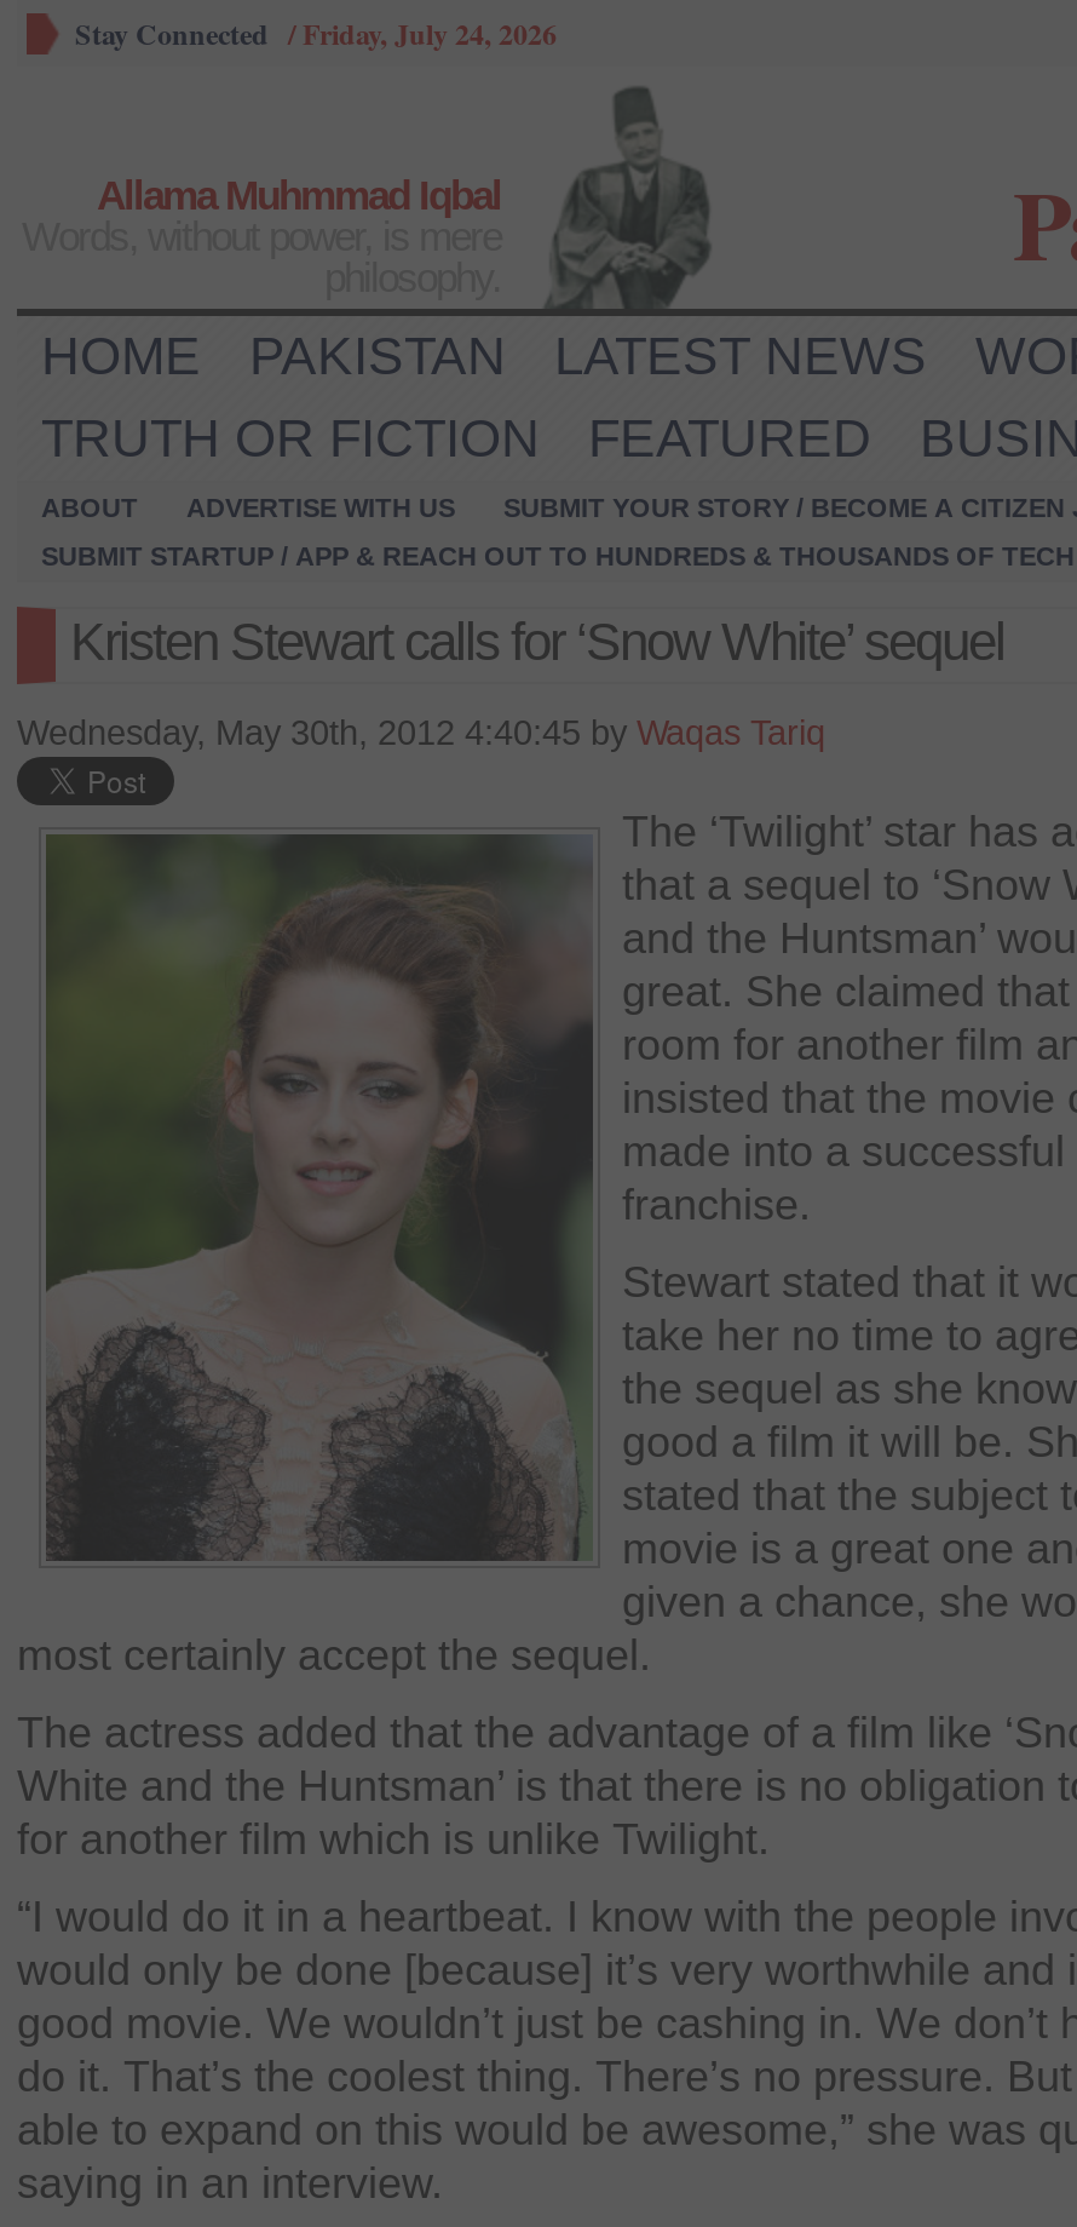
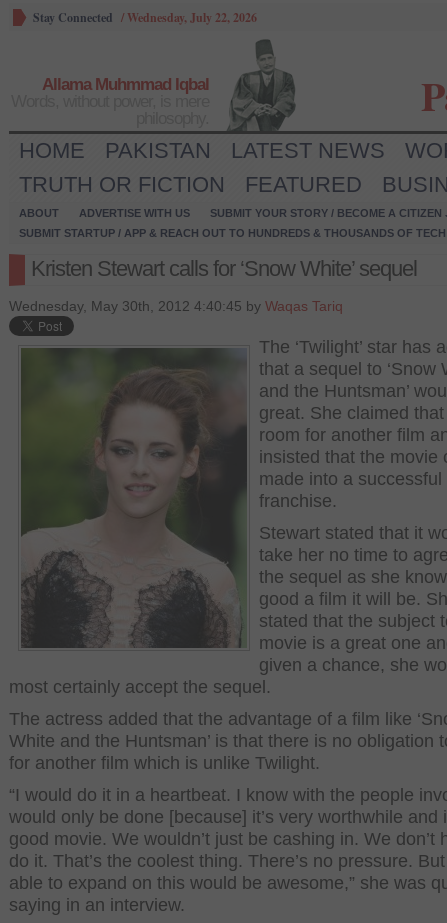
- Stay Connected / Friday, July 24, 2026
+ Stay Connected / Wednesday, July 22, 2026
